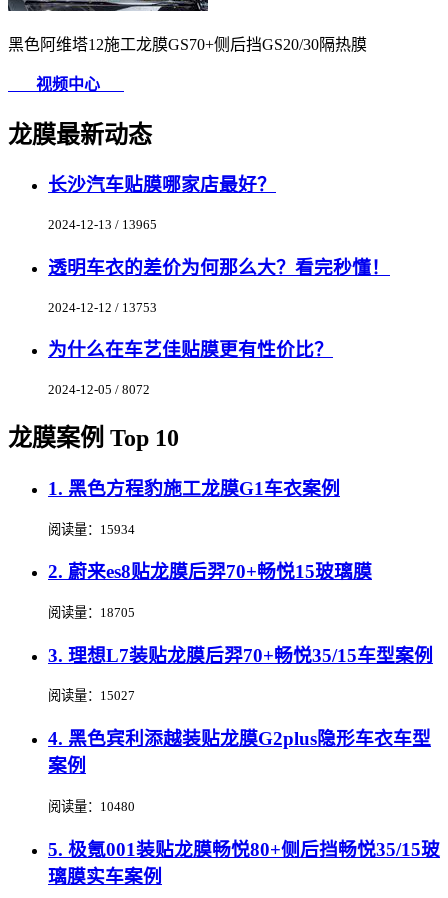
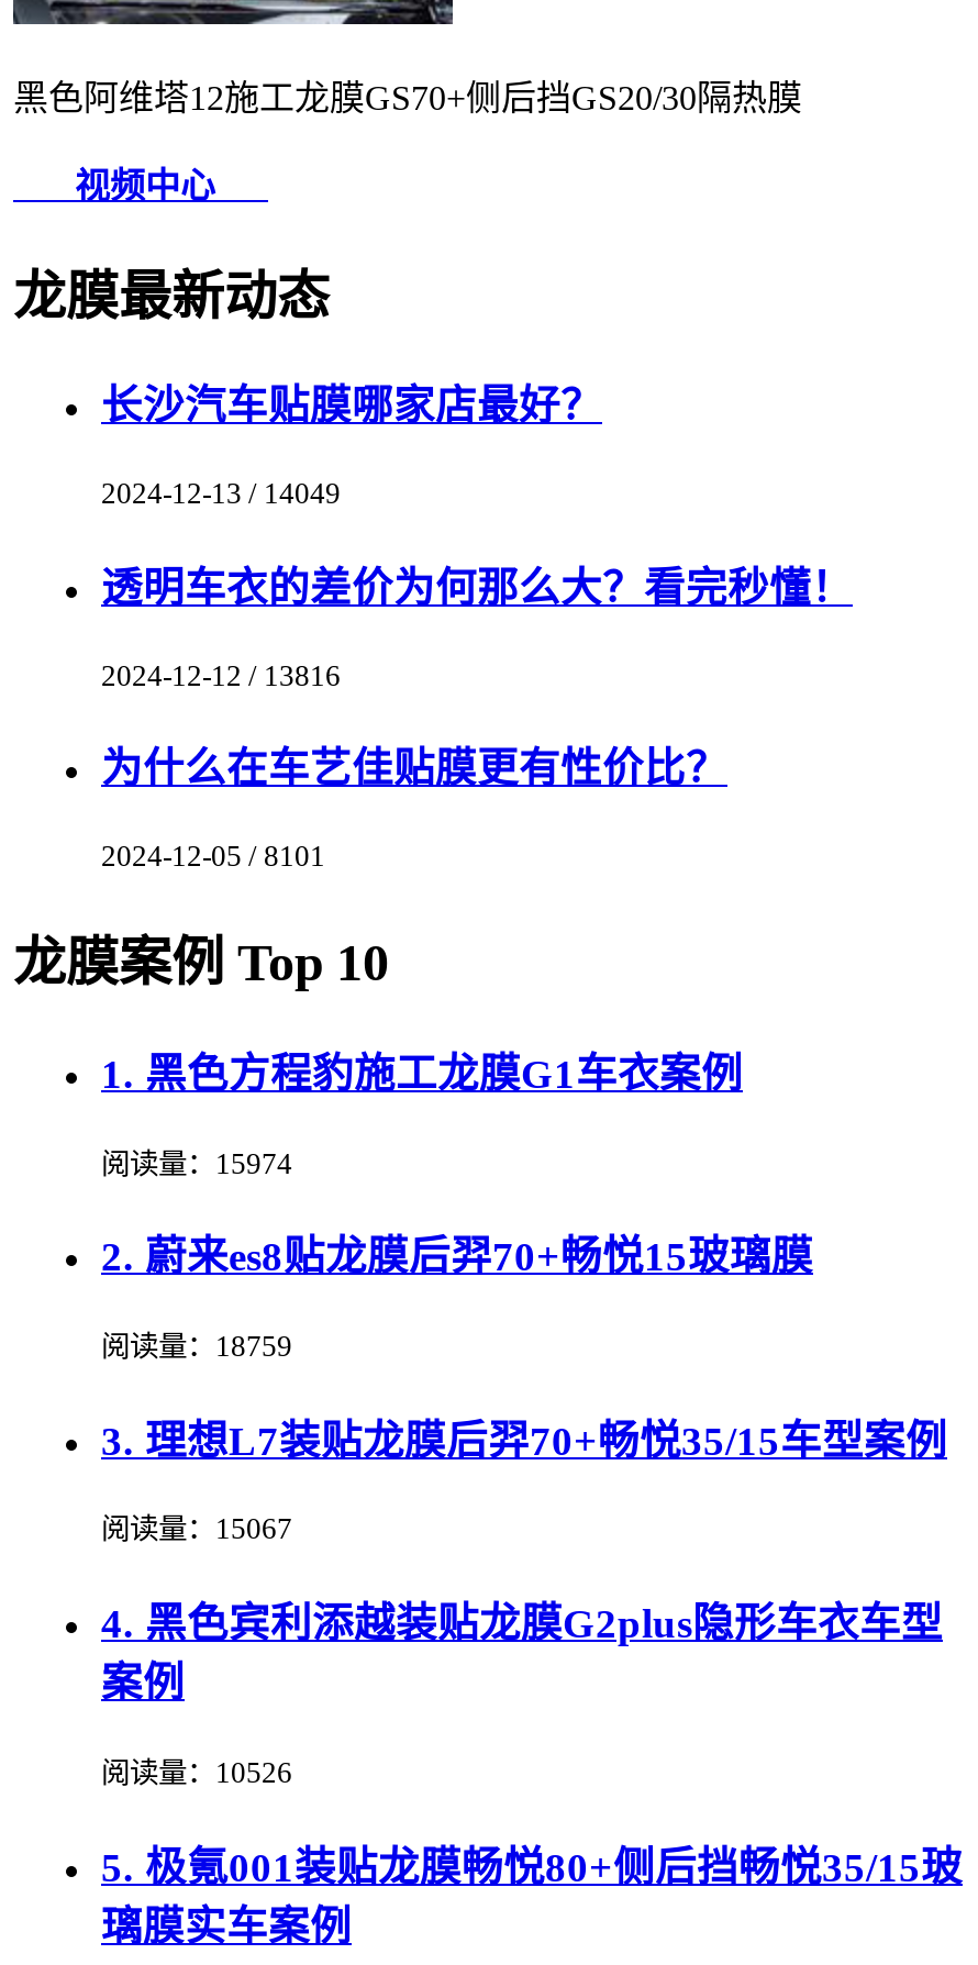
- 2024-12-13 / 13965
+ 2024-12-13 / 14049

- 2024-12-12 / 13753
+ 2024-12-12 / 13816

- 2024-12-05 / 8072
+ 2024-12-05 / 8101

- 阅读量：15934
+ 阅读量：15974

- 阅读量：18705
+ 阅读量：18759

- 阅读量：15027
+ 阅读量：15067

- 阅读量：10480
+ 阅读量：10526
